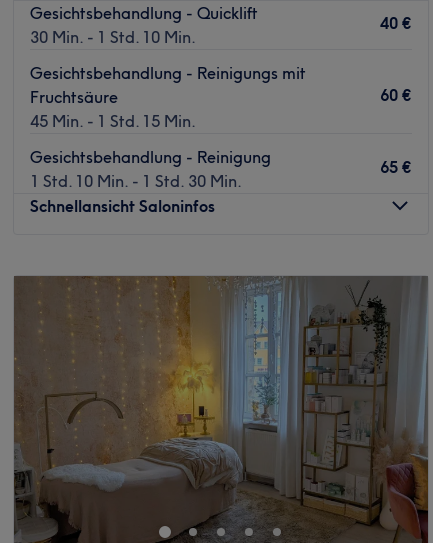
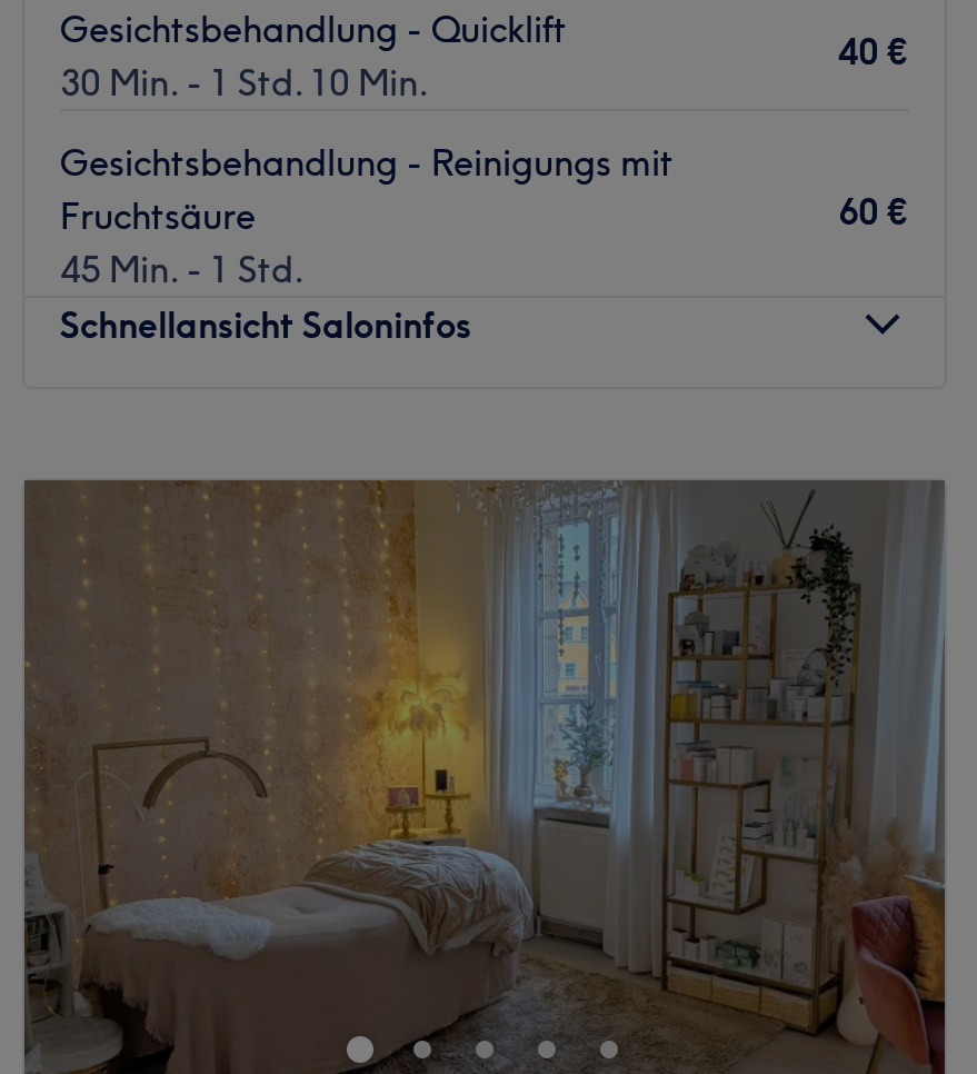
- 45 Min. - 1 Std. 15 Min.
+ 45 Min. - 1 Std.

- Gesichtsbehandlung - Reinigung
- 1 Std. 10 Min. - 1 Std. 30 Min.

- 65 €
